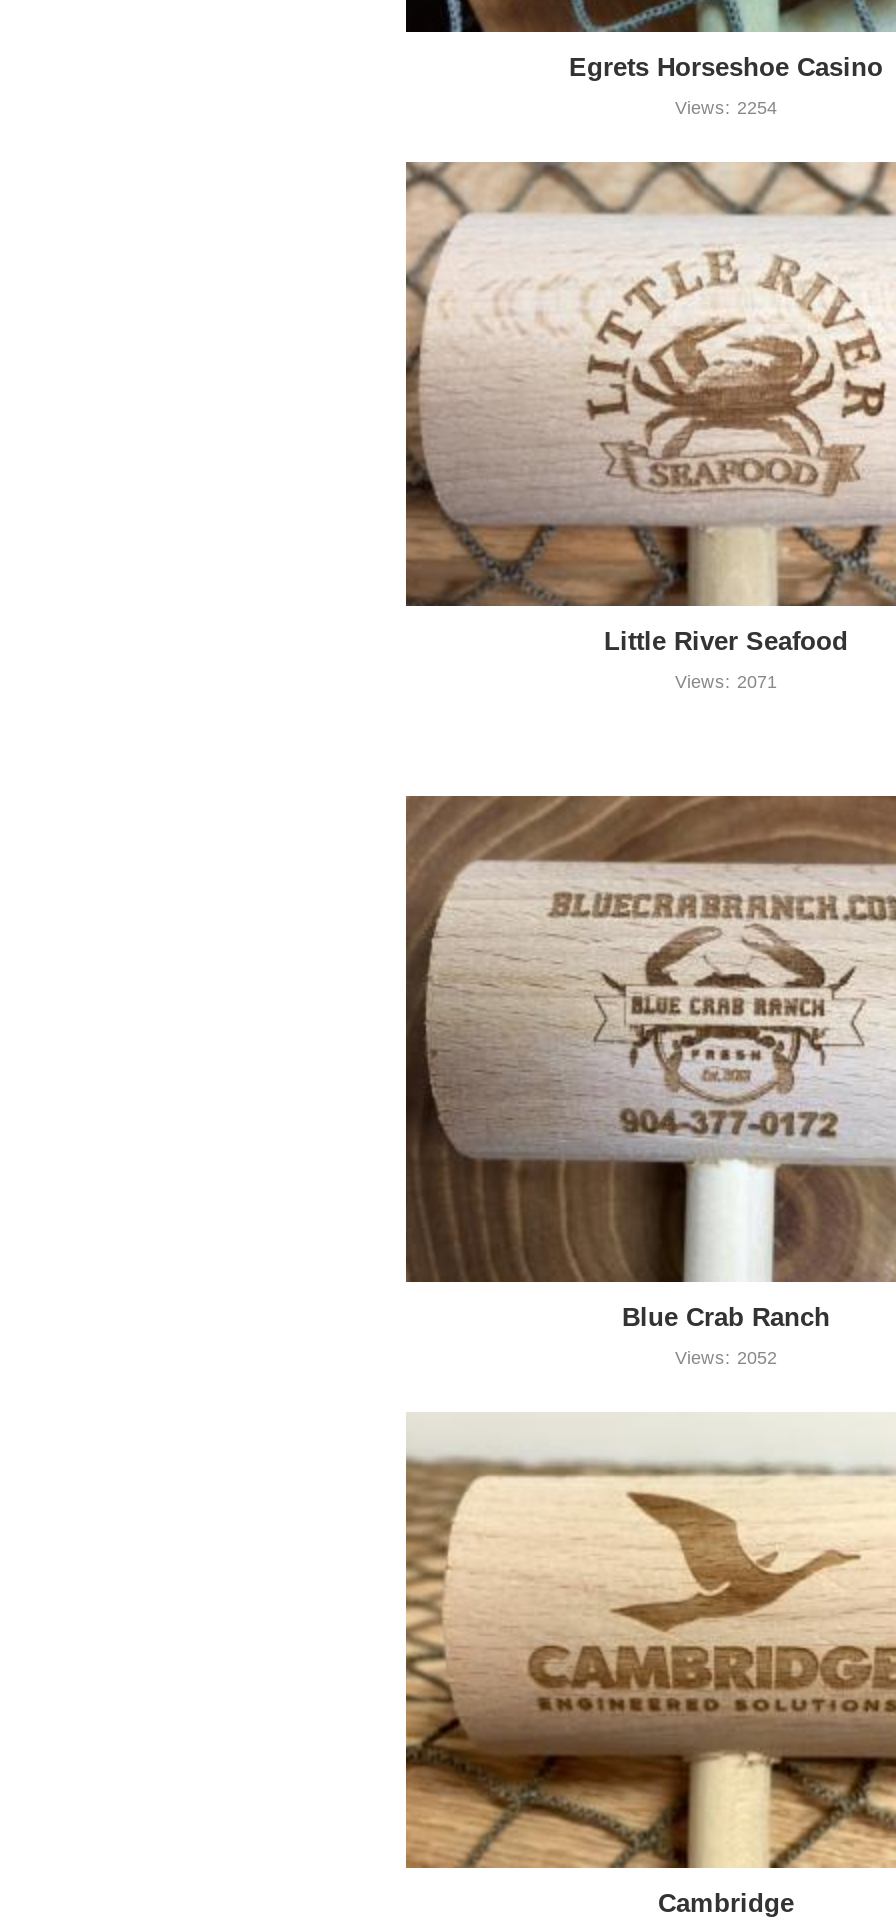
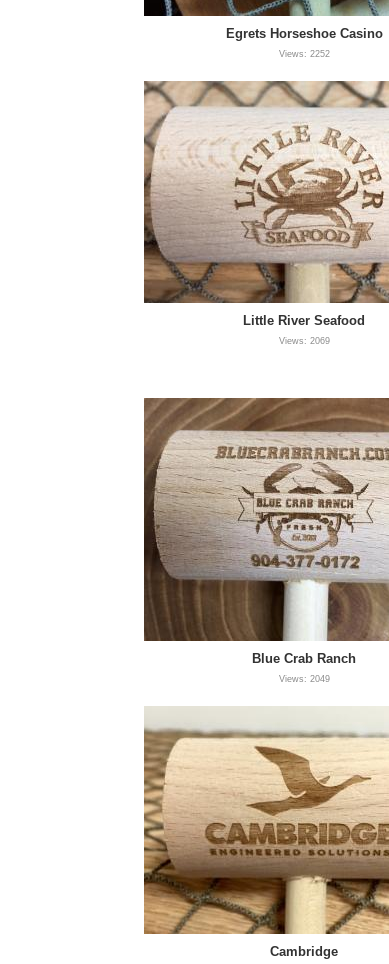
- Views: 2254
+ Views: 2252

- Views: 2071
+ Views: 2069

- Views: 2052
+ Views: 2049
